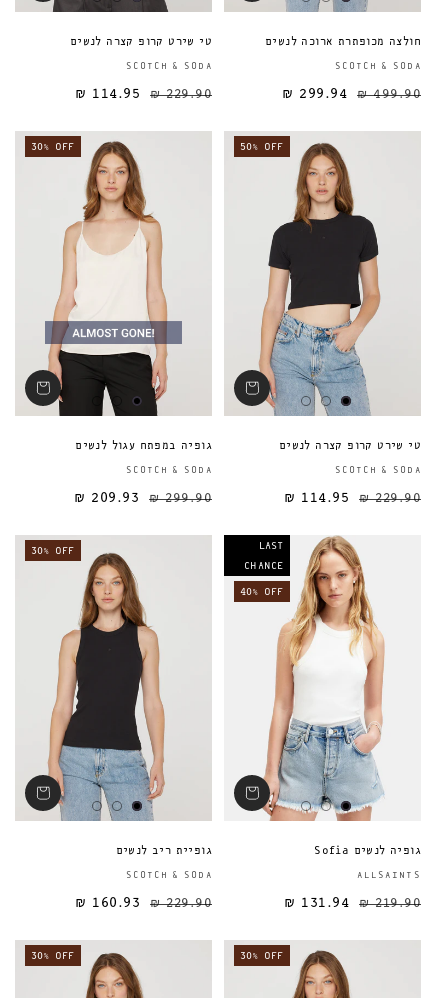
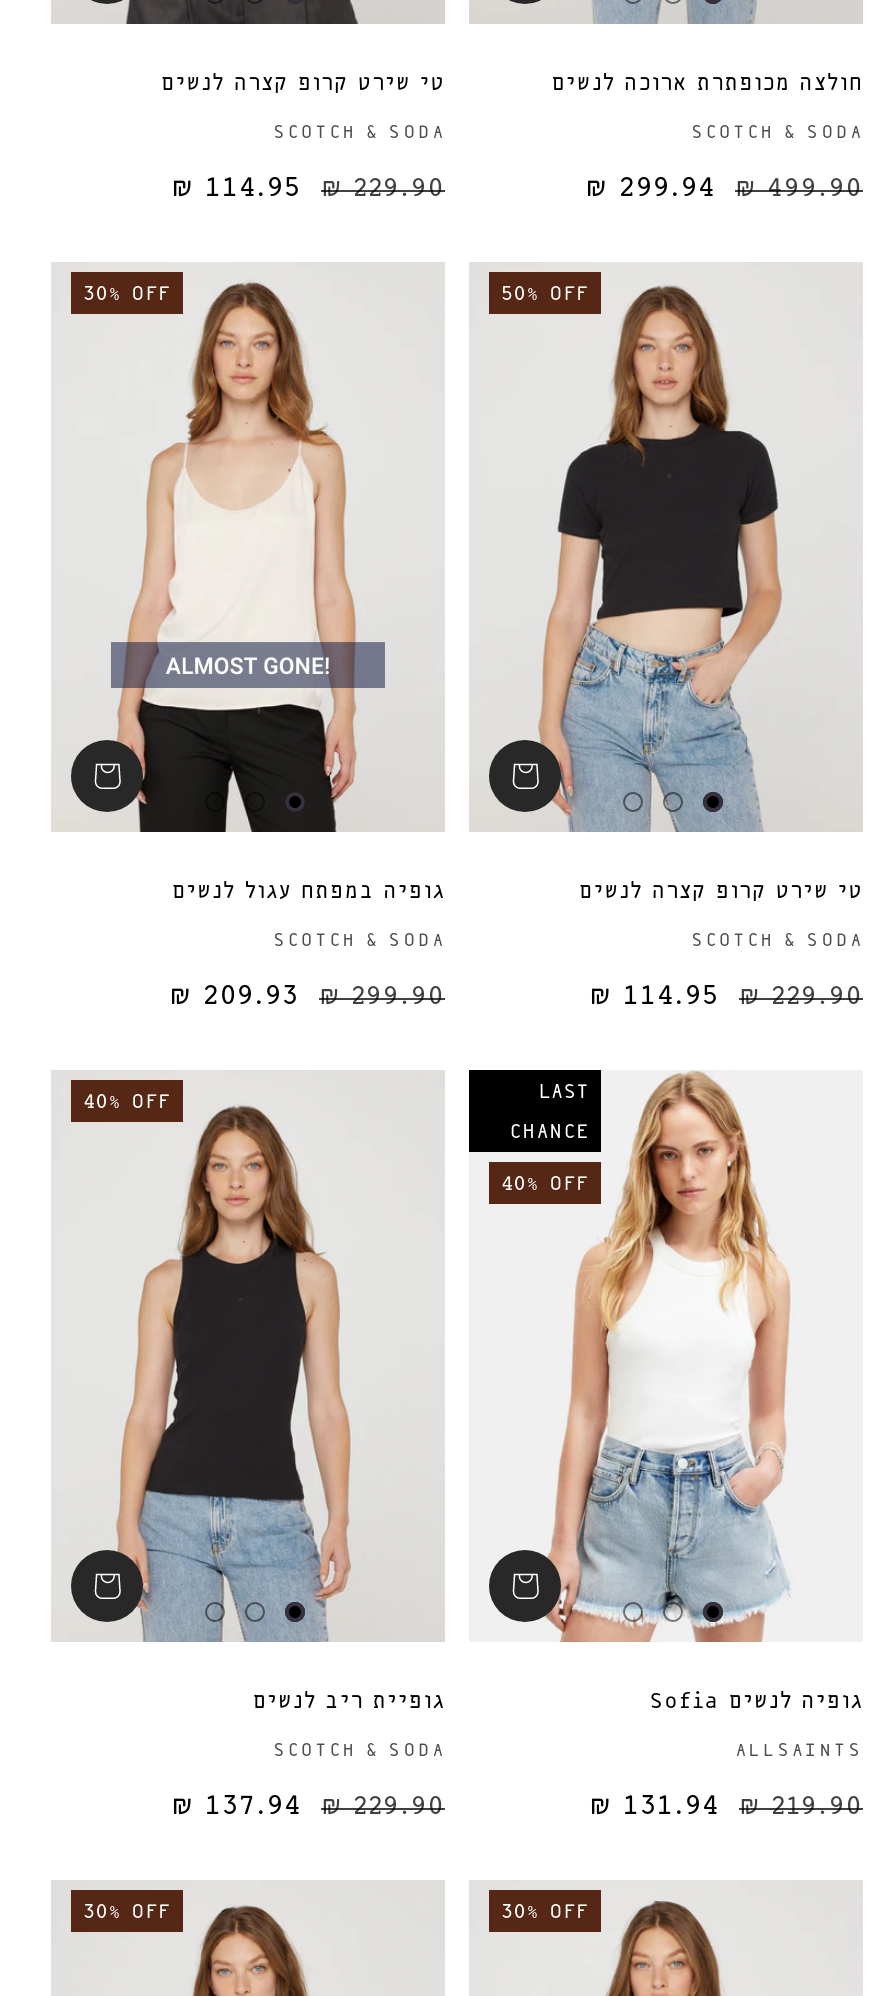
- 30% OFF
+ 40% OFF

- 160.93 ₪
+ 137.94 ₪
